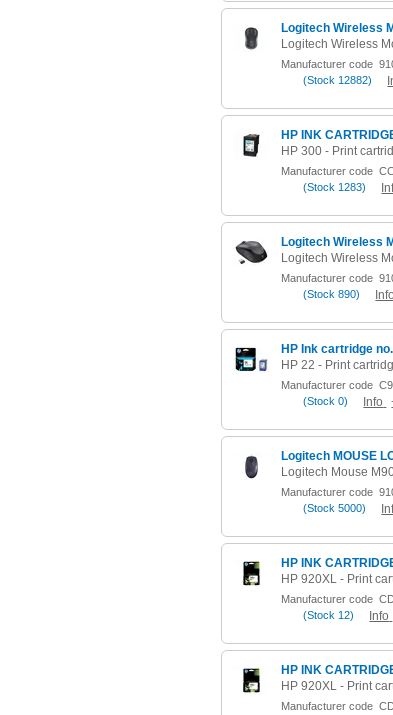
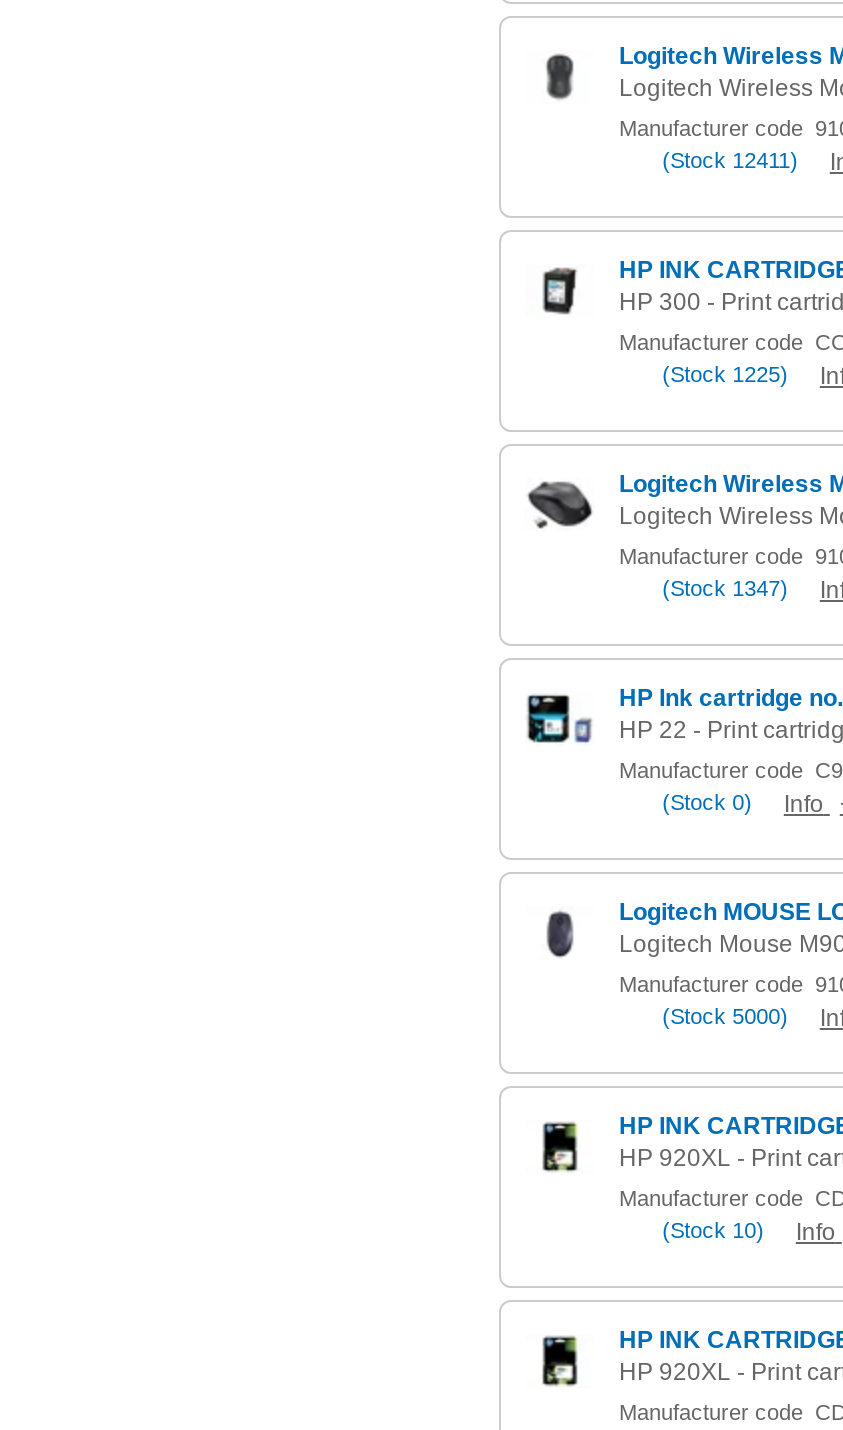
- (Stock 12882)
+ (Stock 12411)

- (Stock 1283)
+ (Stock 1225)

- (Stock 890)
+ (Stock 1347)

- (Stock 12) Info
+ (Stock 10) Info
